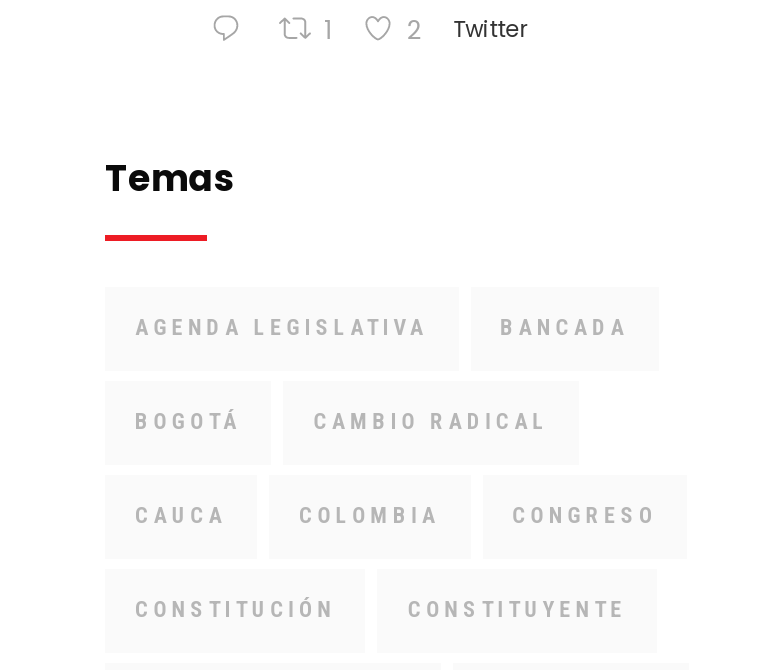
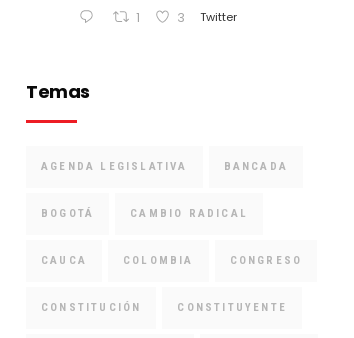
- 2 Twitter
+ 3 Twitter
